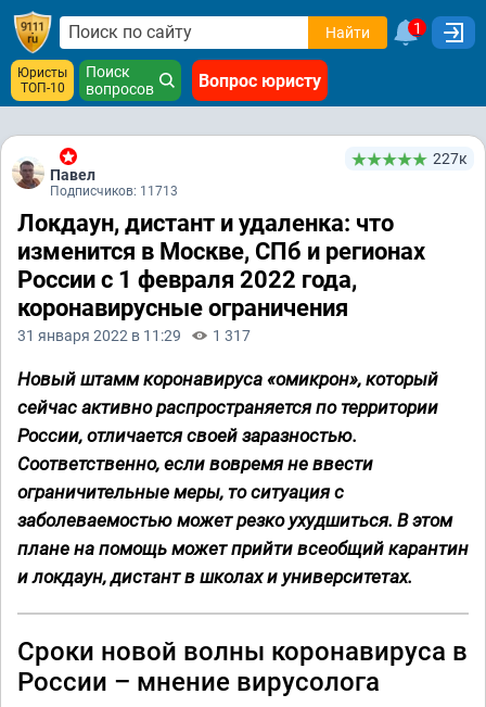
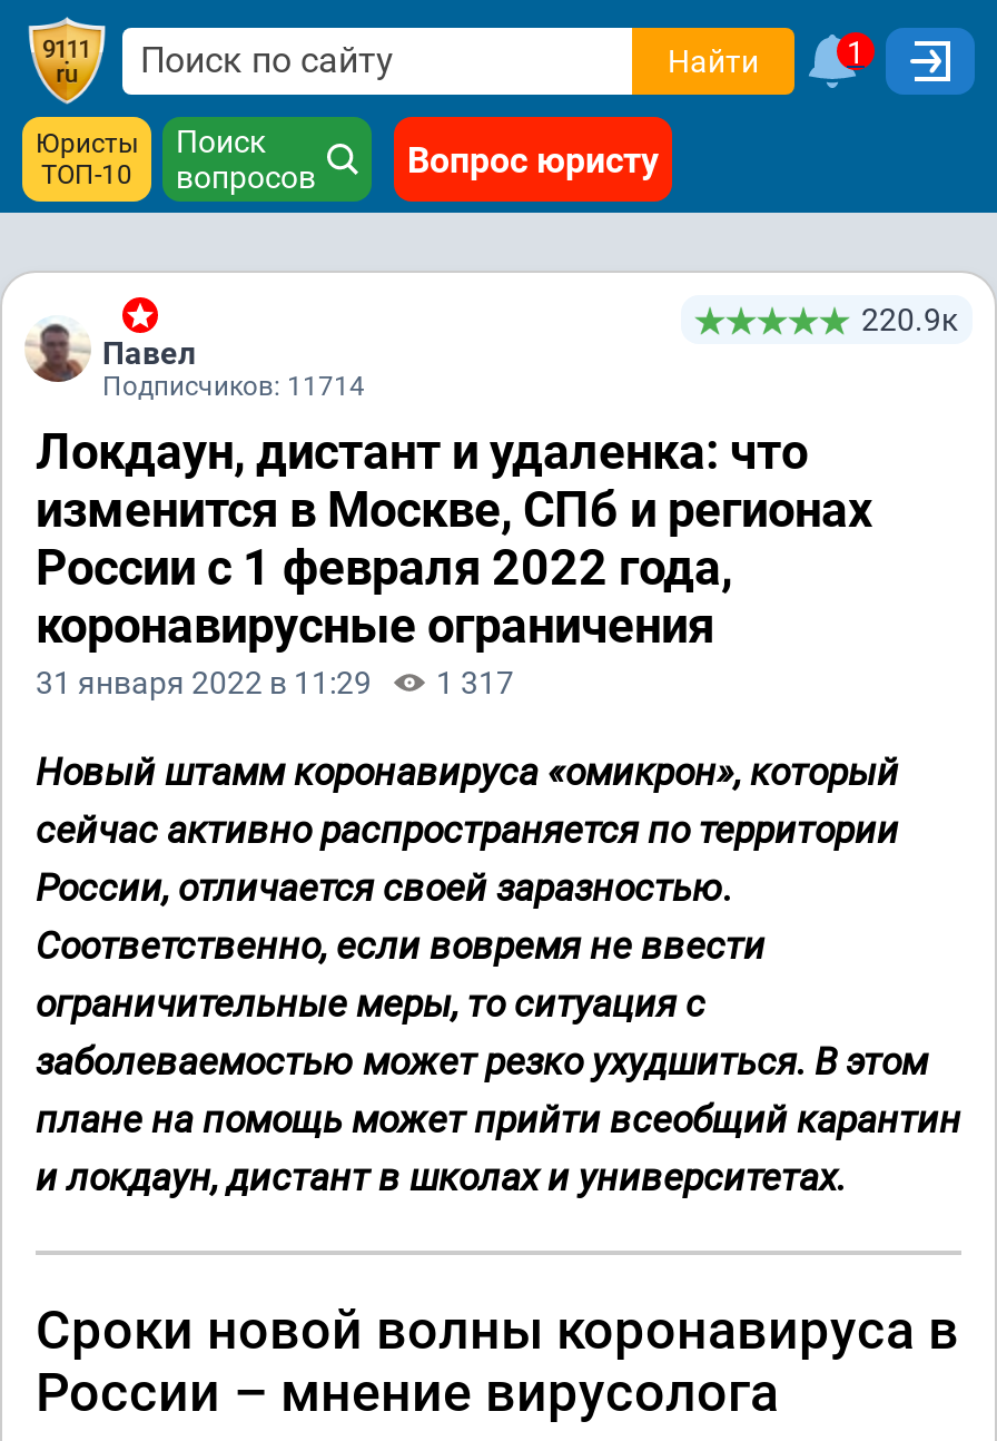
- 227к
+ 220.9к

- Подписчиков: 11713
+ Подписчиков: 11714
